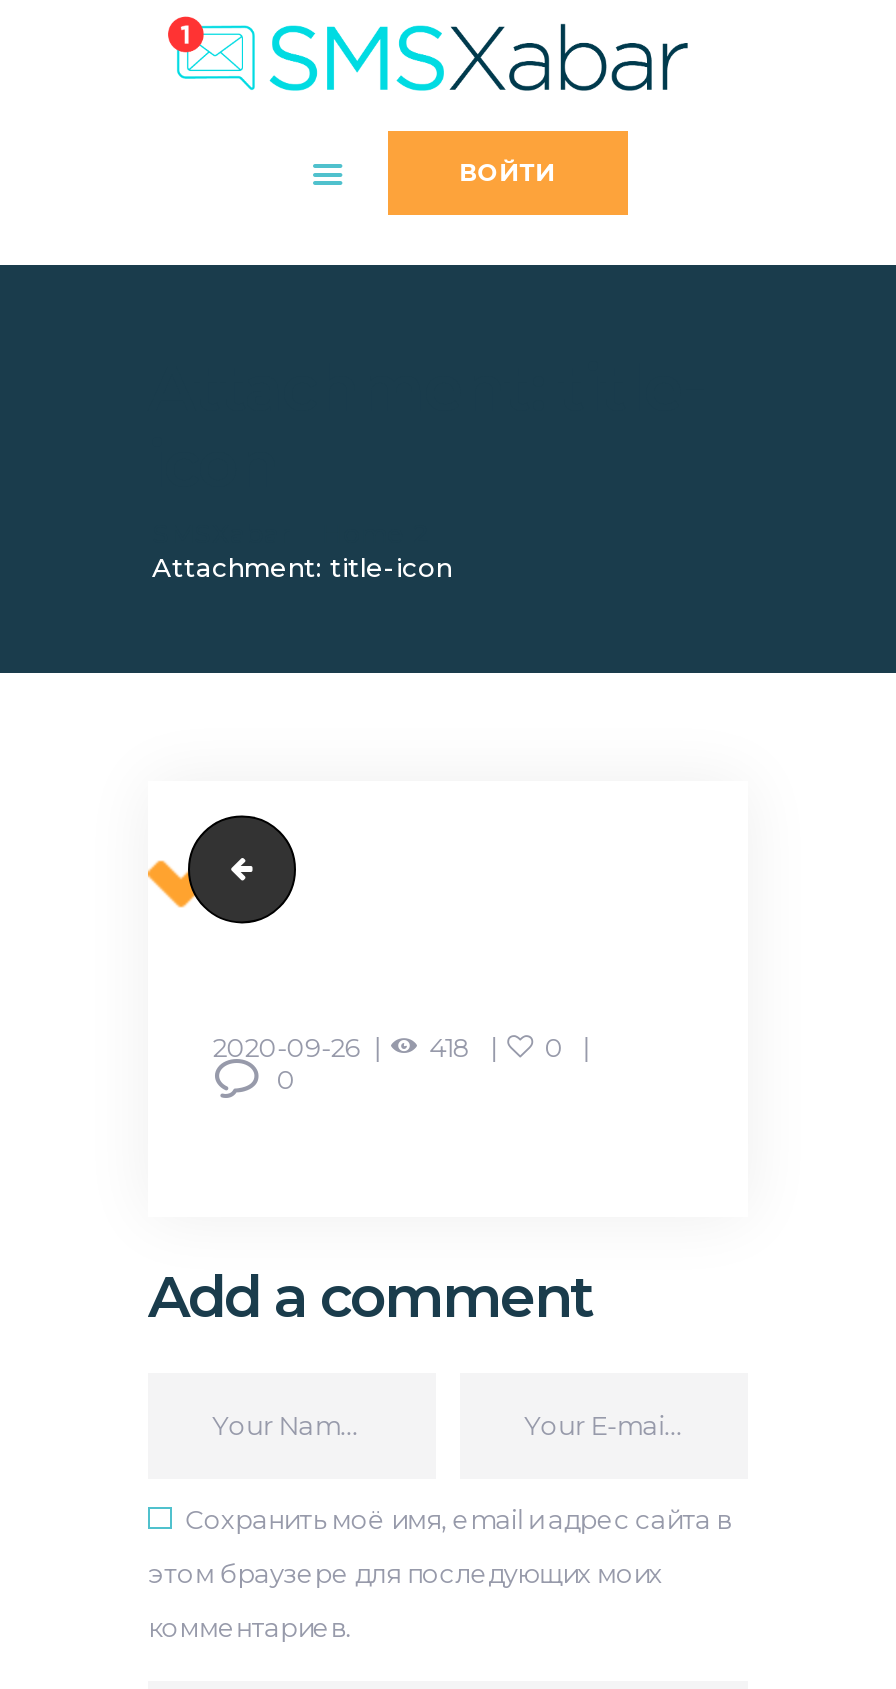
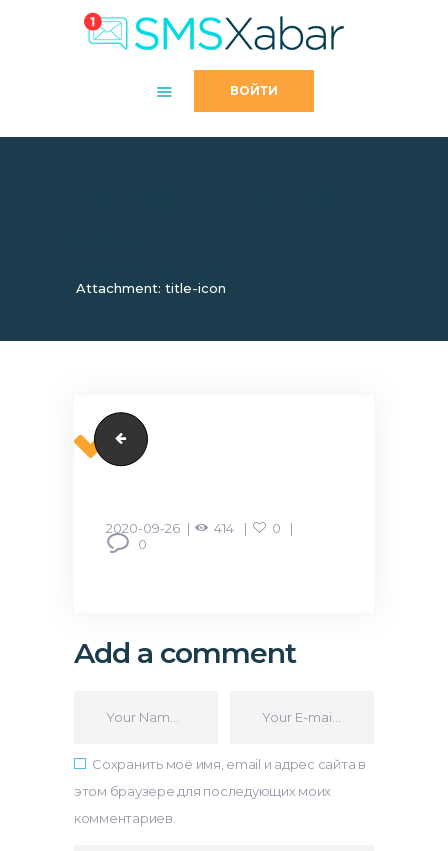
- 418
+ 414
